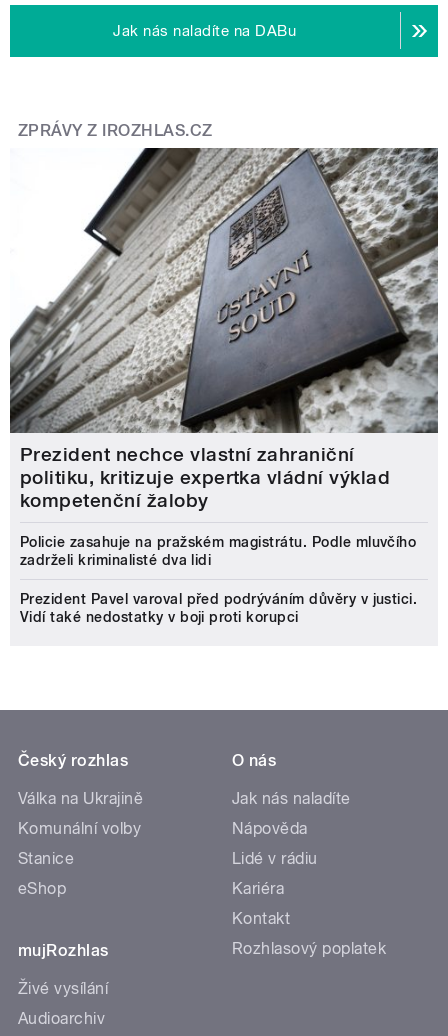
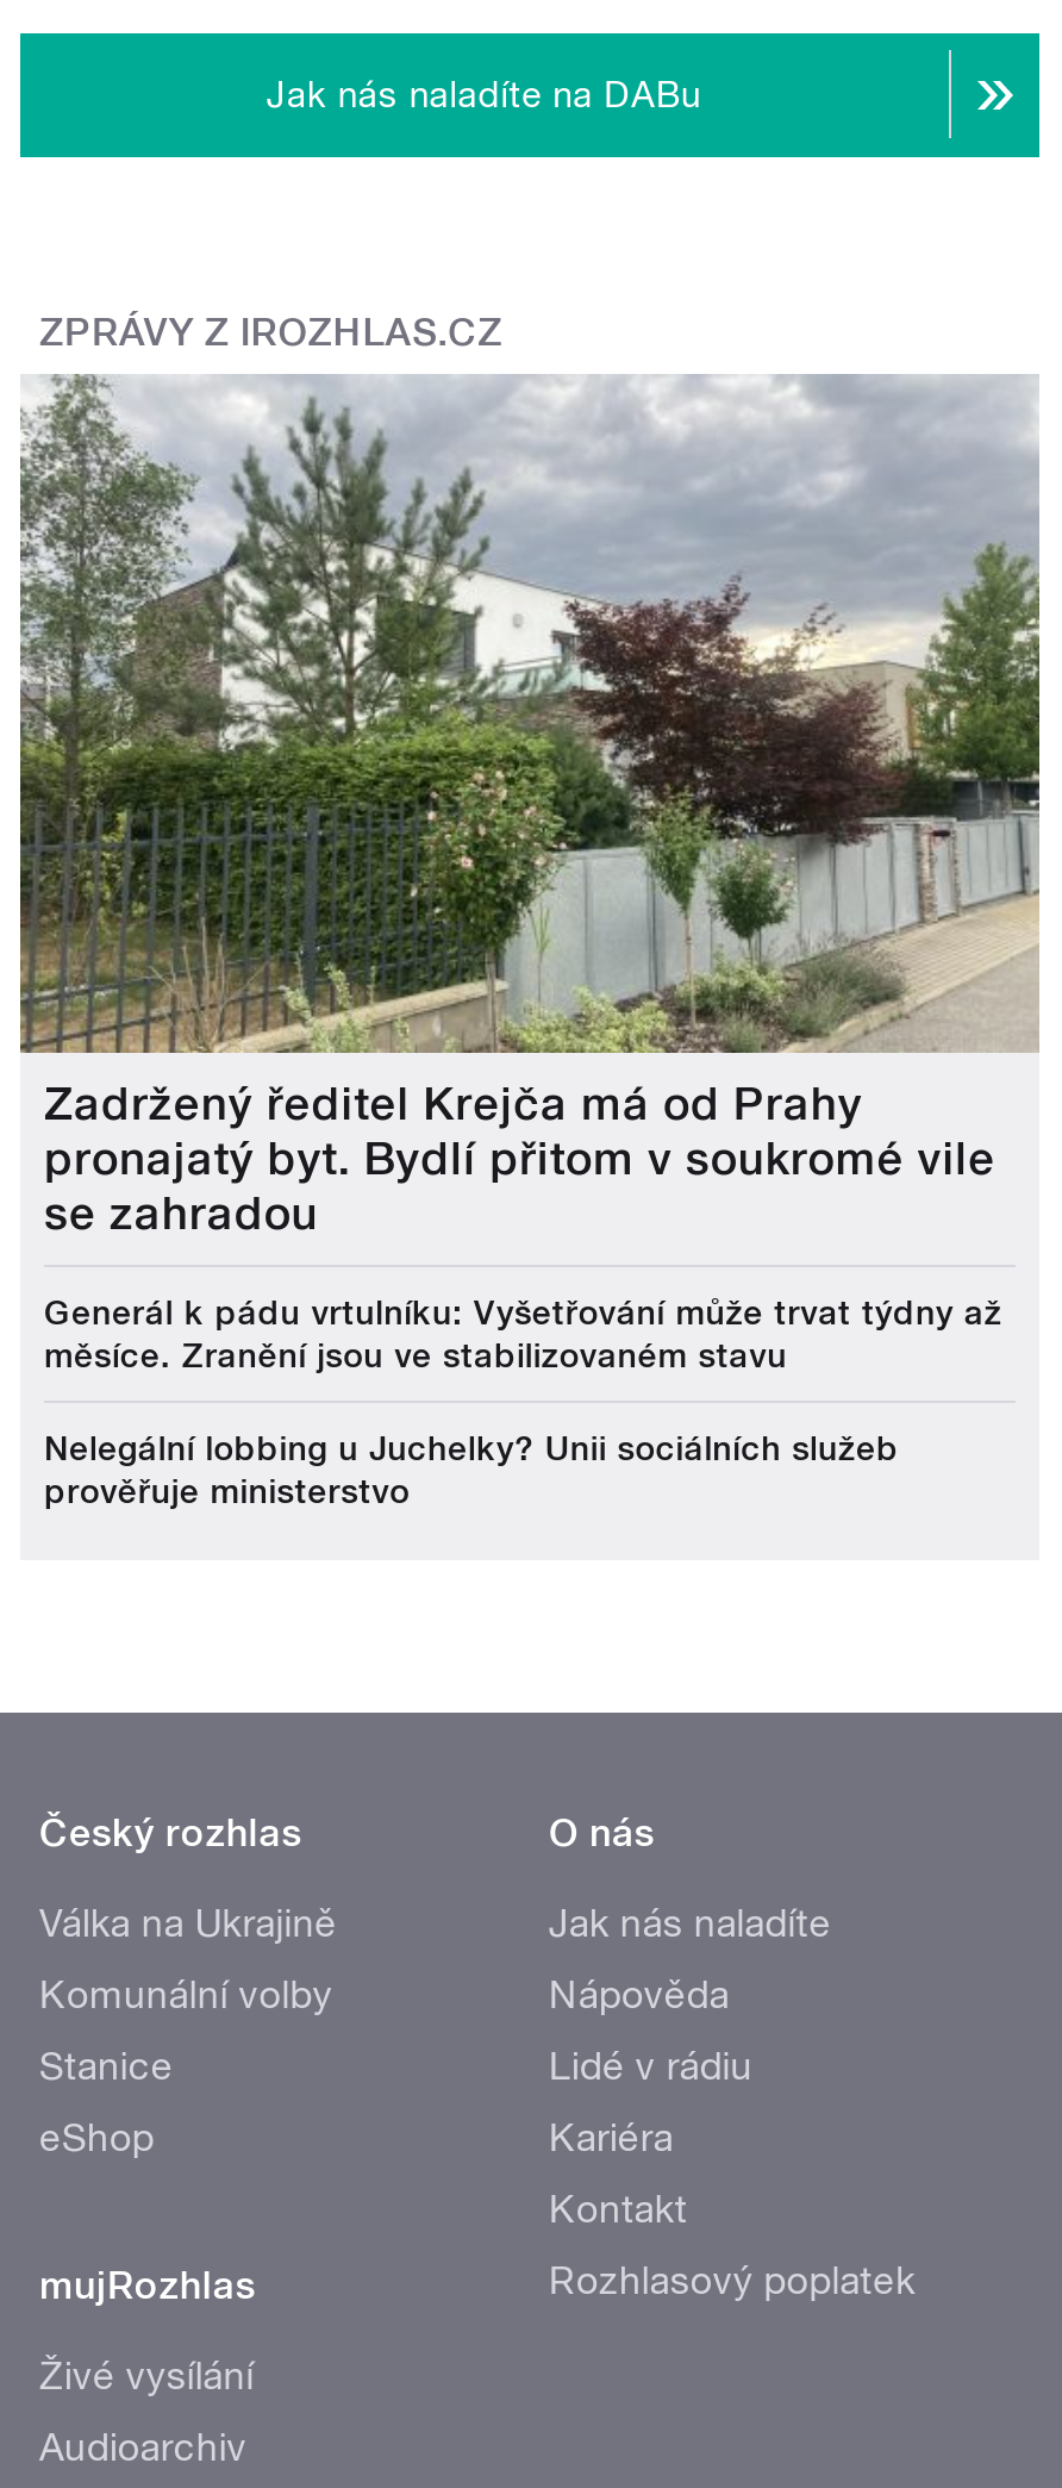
- [image]
- Prezident nechce vlastní zahraniční
- politiku, kritizuje expertka vládní výklad
- kompetenční žaloby
+ [image]
+ Zadržený ředitel Krejča má od Prahy
+ pronajatý byt. Bydlí přitom v soukromé vile
+ se zahradou

- Policie zasahuje na pražském magistrátu. Podle mluvčího
- zadrželi kriminalisté dva lidi
+ Generál k pádu vrtulníku: Vyšetřování může trvat týdny až
+ měsíce. Zranění jsou ve stabilizovaném stavu

- Prezident Pavel varoval před podrýváním důvěry v justici.
- Vidí také nedostatky v boji proti korupci
+ Nelegální lobbing u Juchelky? Unii sociálních služeb
+ prověřuje ministerstvo
